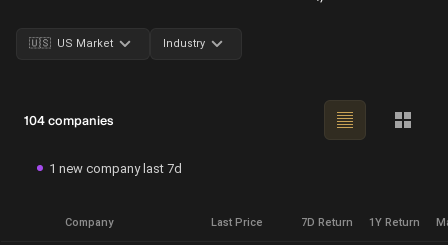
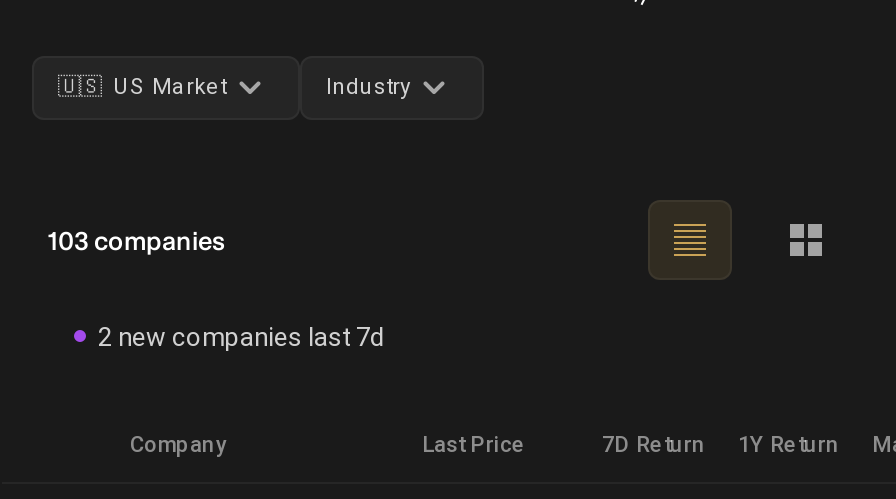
- 104 companies
+ 103 companies

- 1 new company last 7d
+ 2 new companies last 7d
